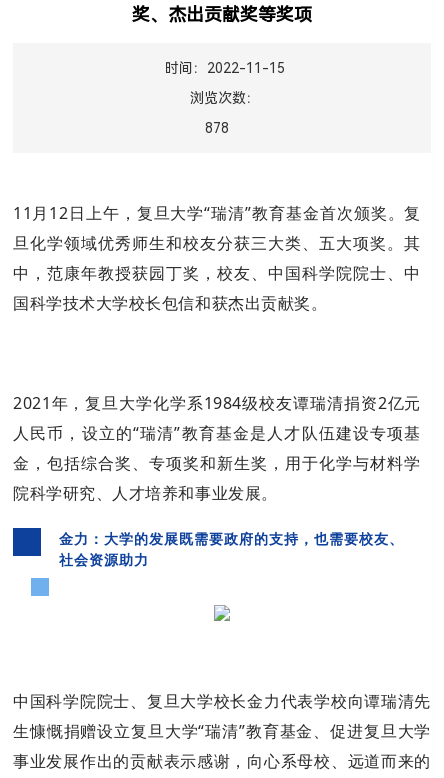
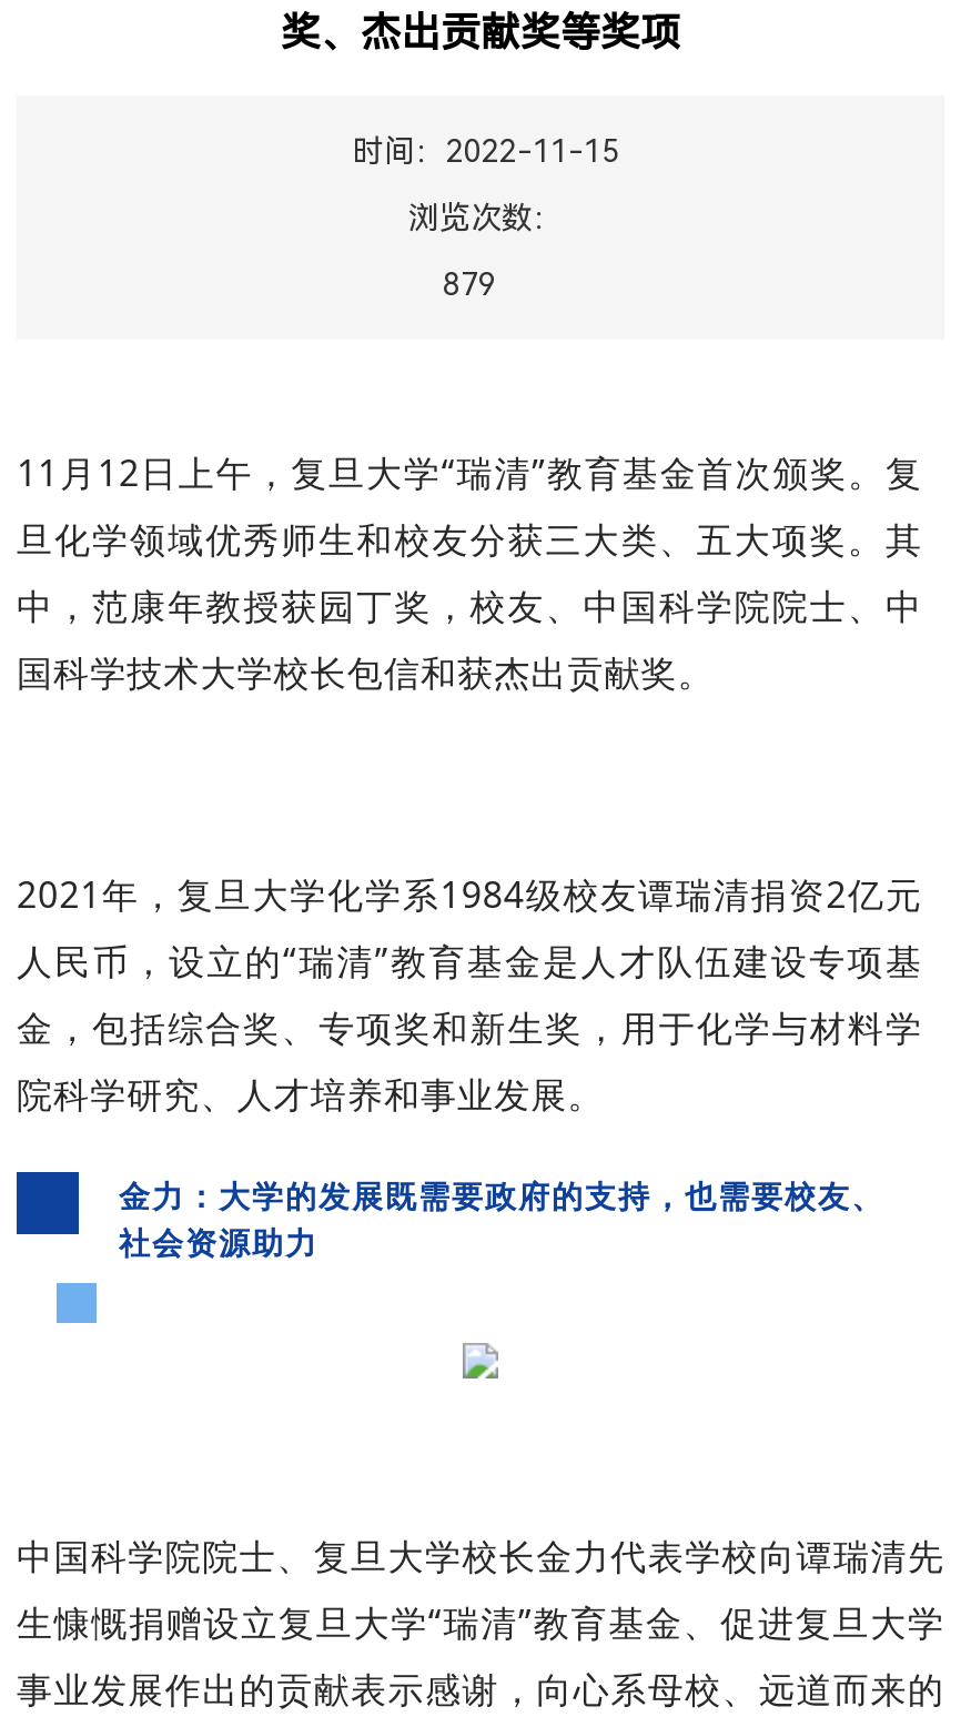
- 878
+ 879
